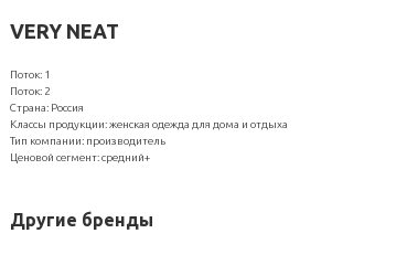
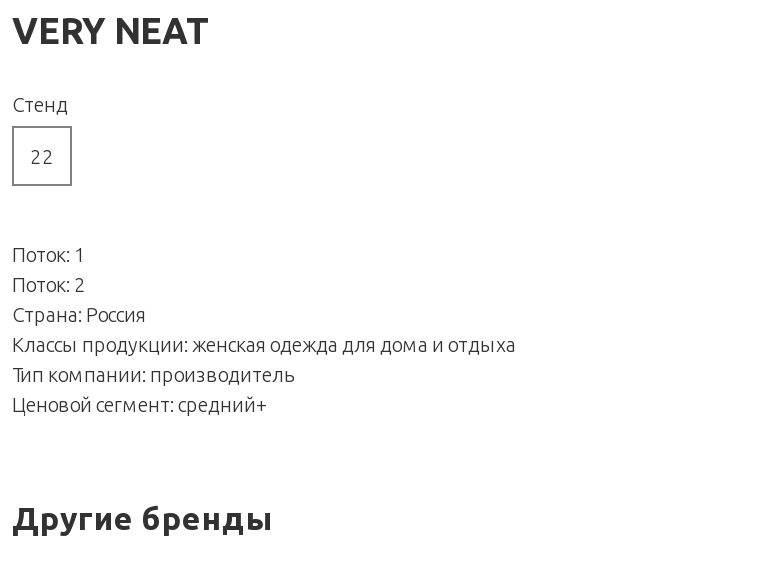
+ Стенд
+ 22
